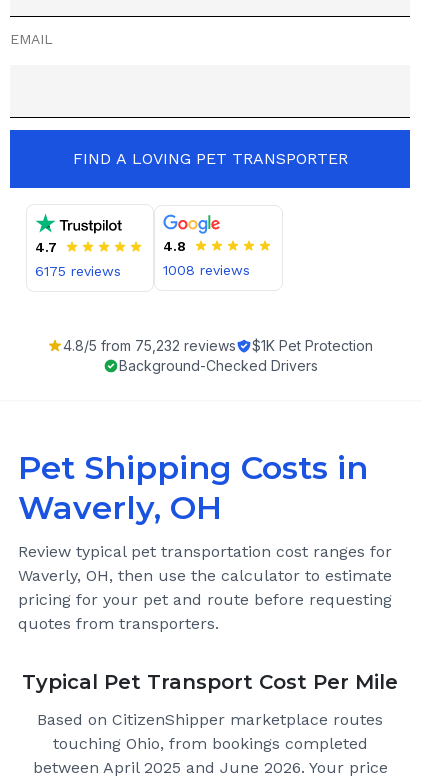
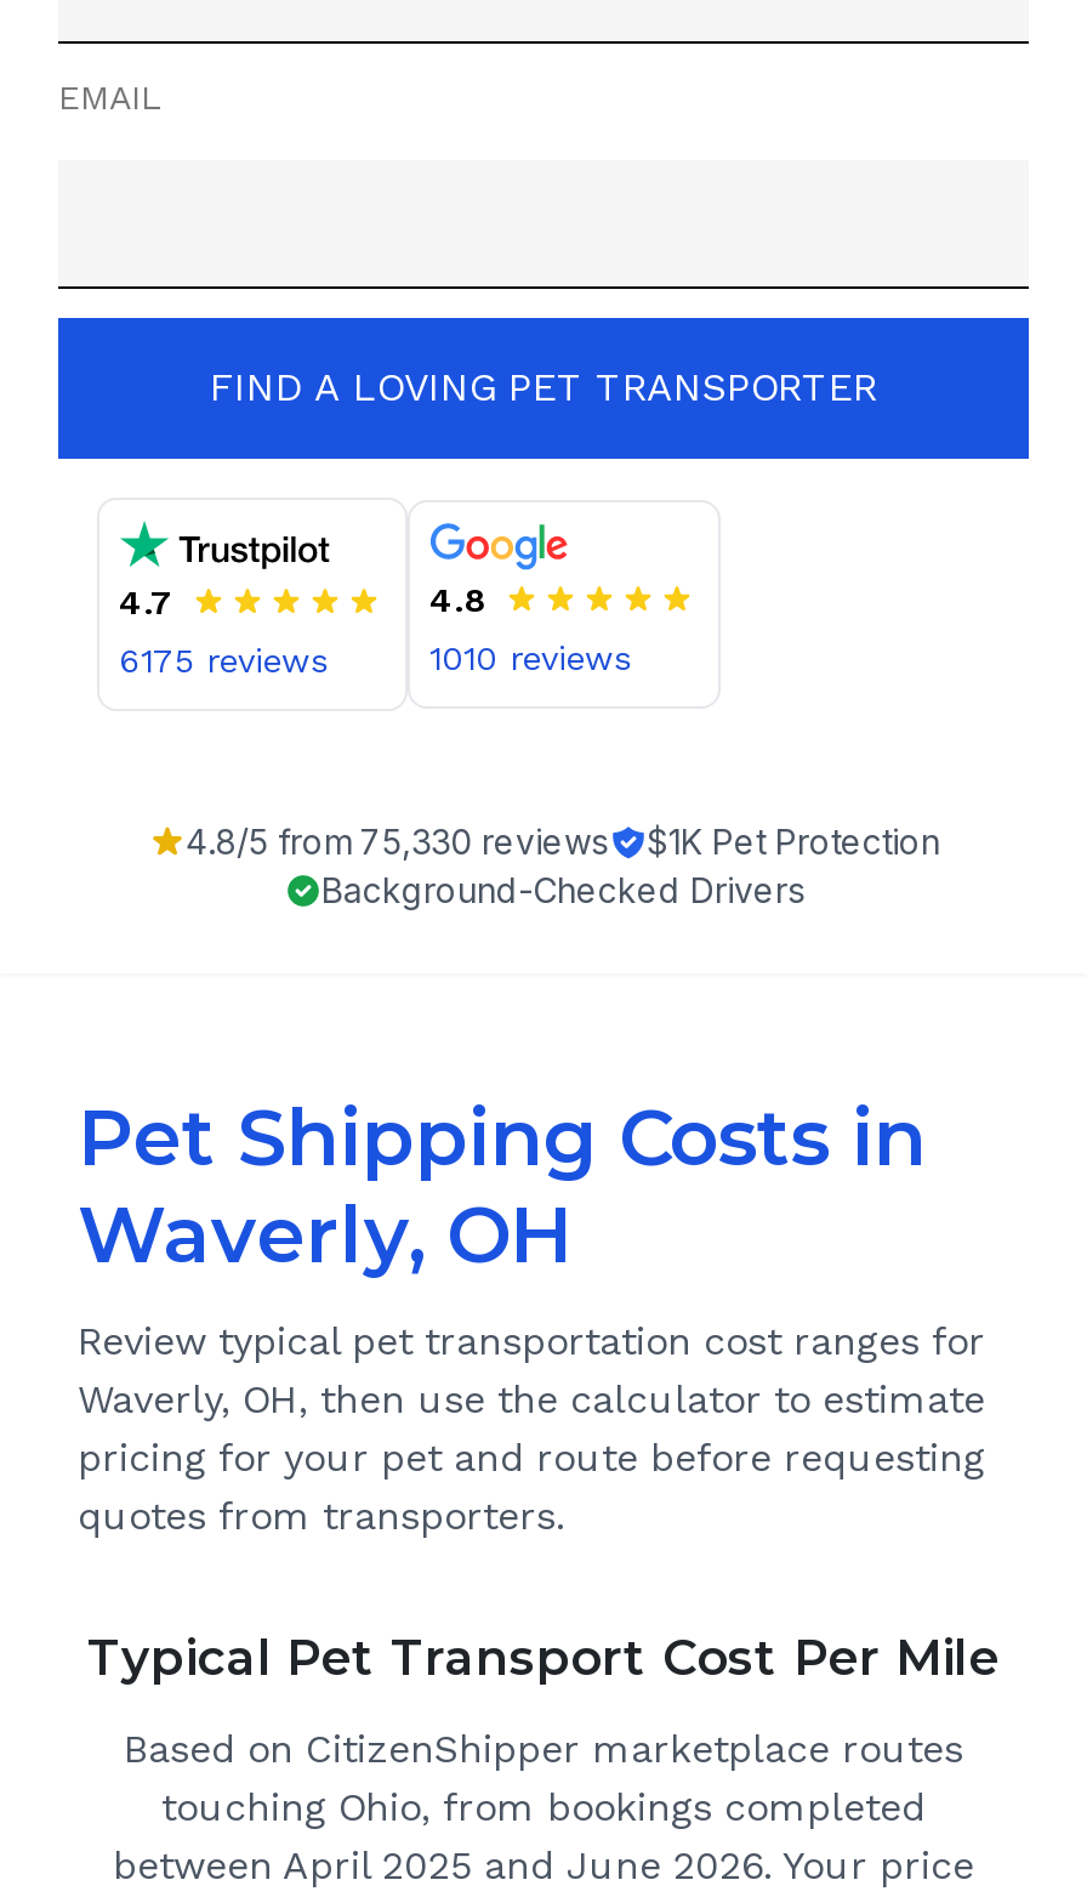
- 1008 reviews
+ 1010 reviews

- 4.8/5 from 75,232 reviews $1K Pet Protection
+ 4.8/5 from 75,330 reviews $1K Pet Protection
